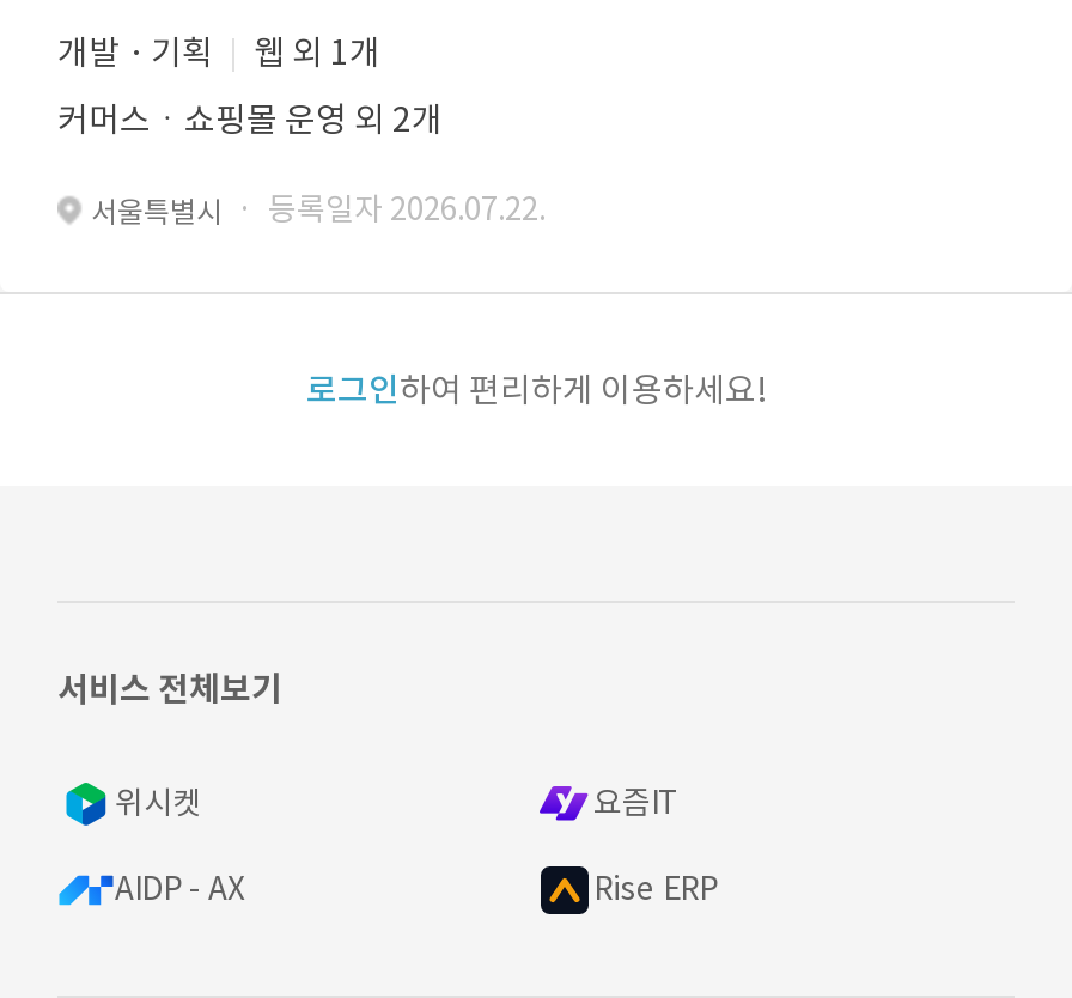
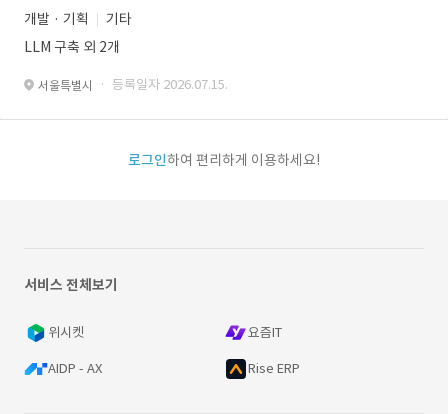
- 웹 외 1개
+ 기타

- 커머스ㆍ쇼핑몰 운영 외 2개
+ LLM 구축 외 2개

- 서울특별시 · 등록일자 2026.07.22.
+ 서울특별시 · 등록일자 2026.07.15.
